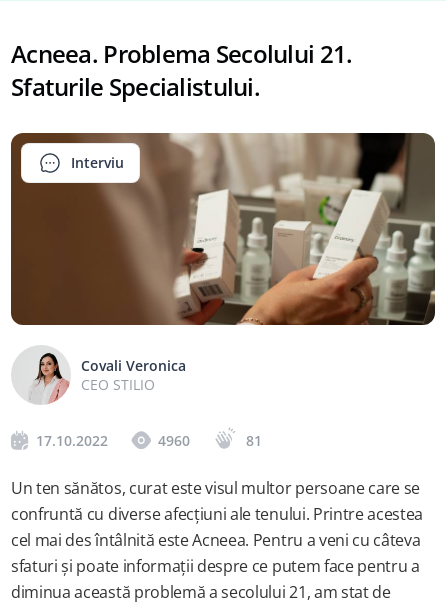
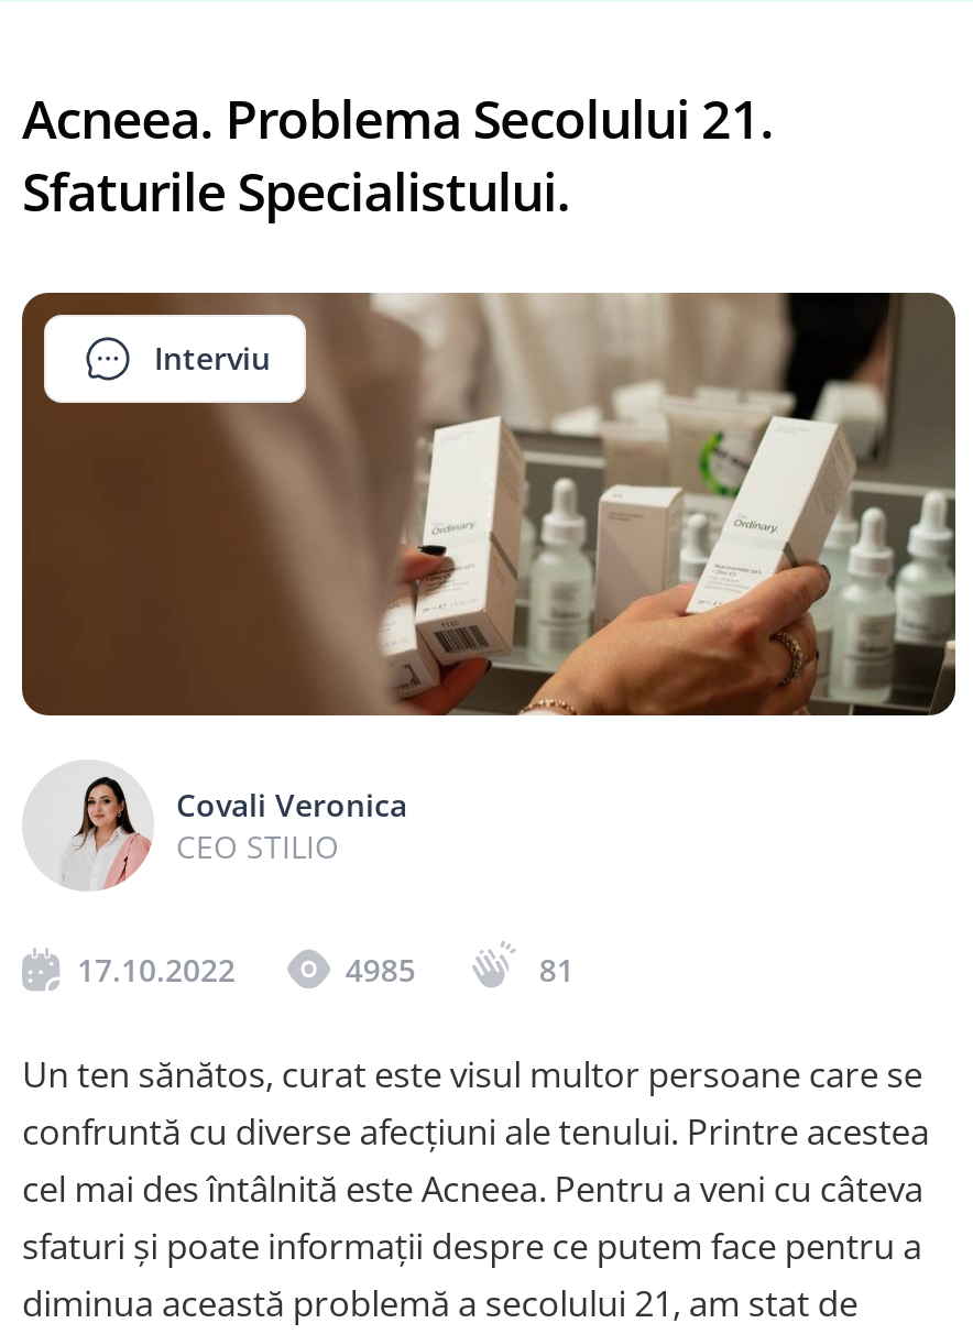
- 4960
+ 4985
